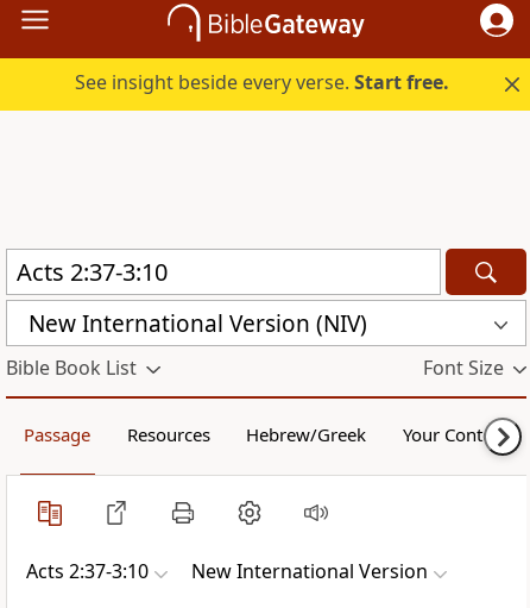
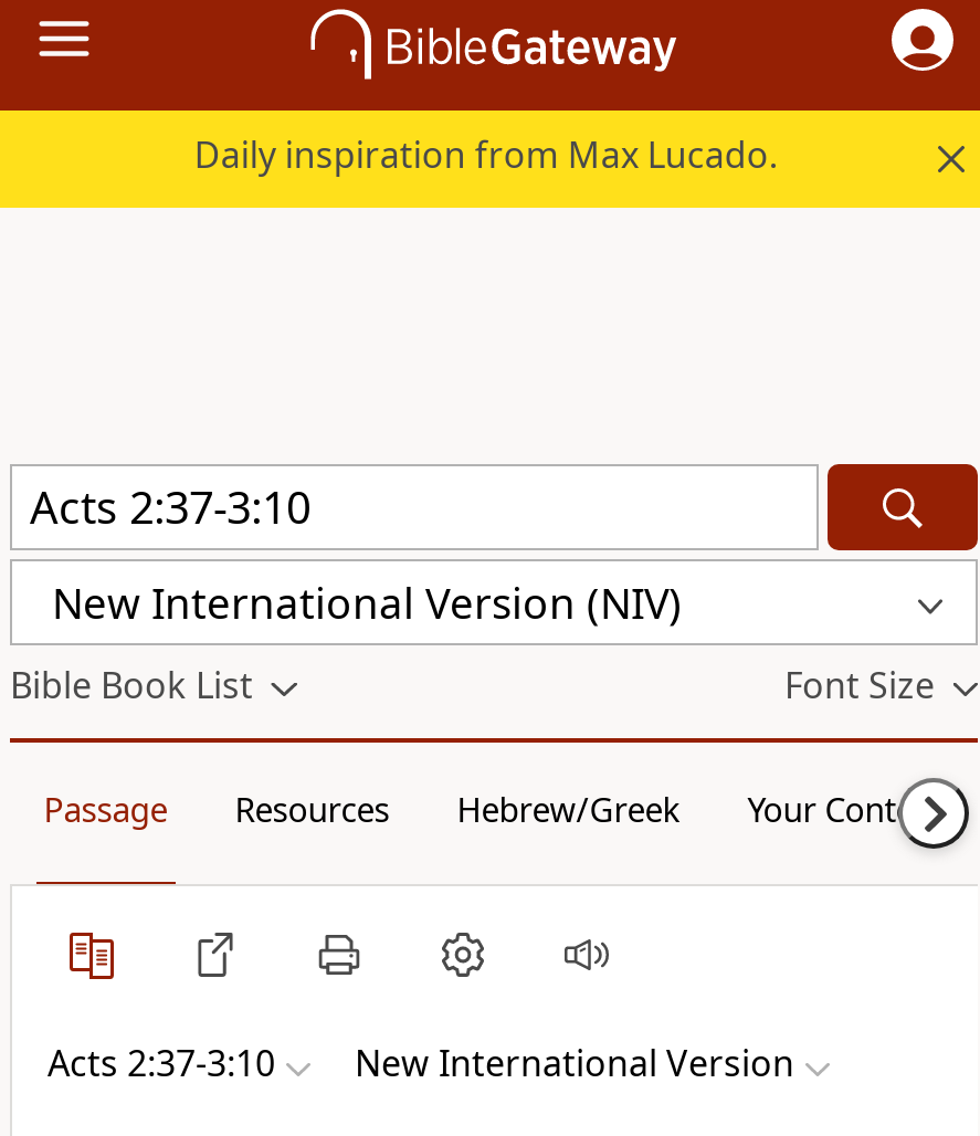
- See insight beside every verse. Start free.
+ Daily inspiration from Max Lucado.
